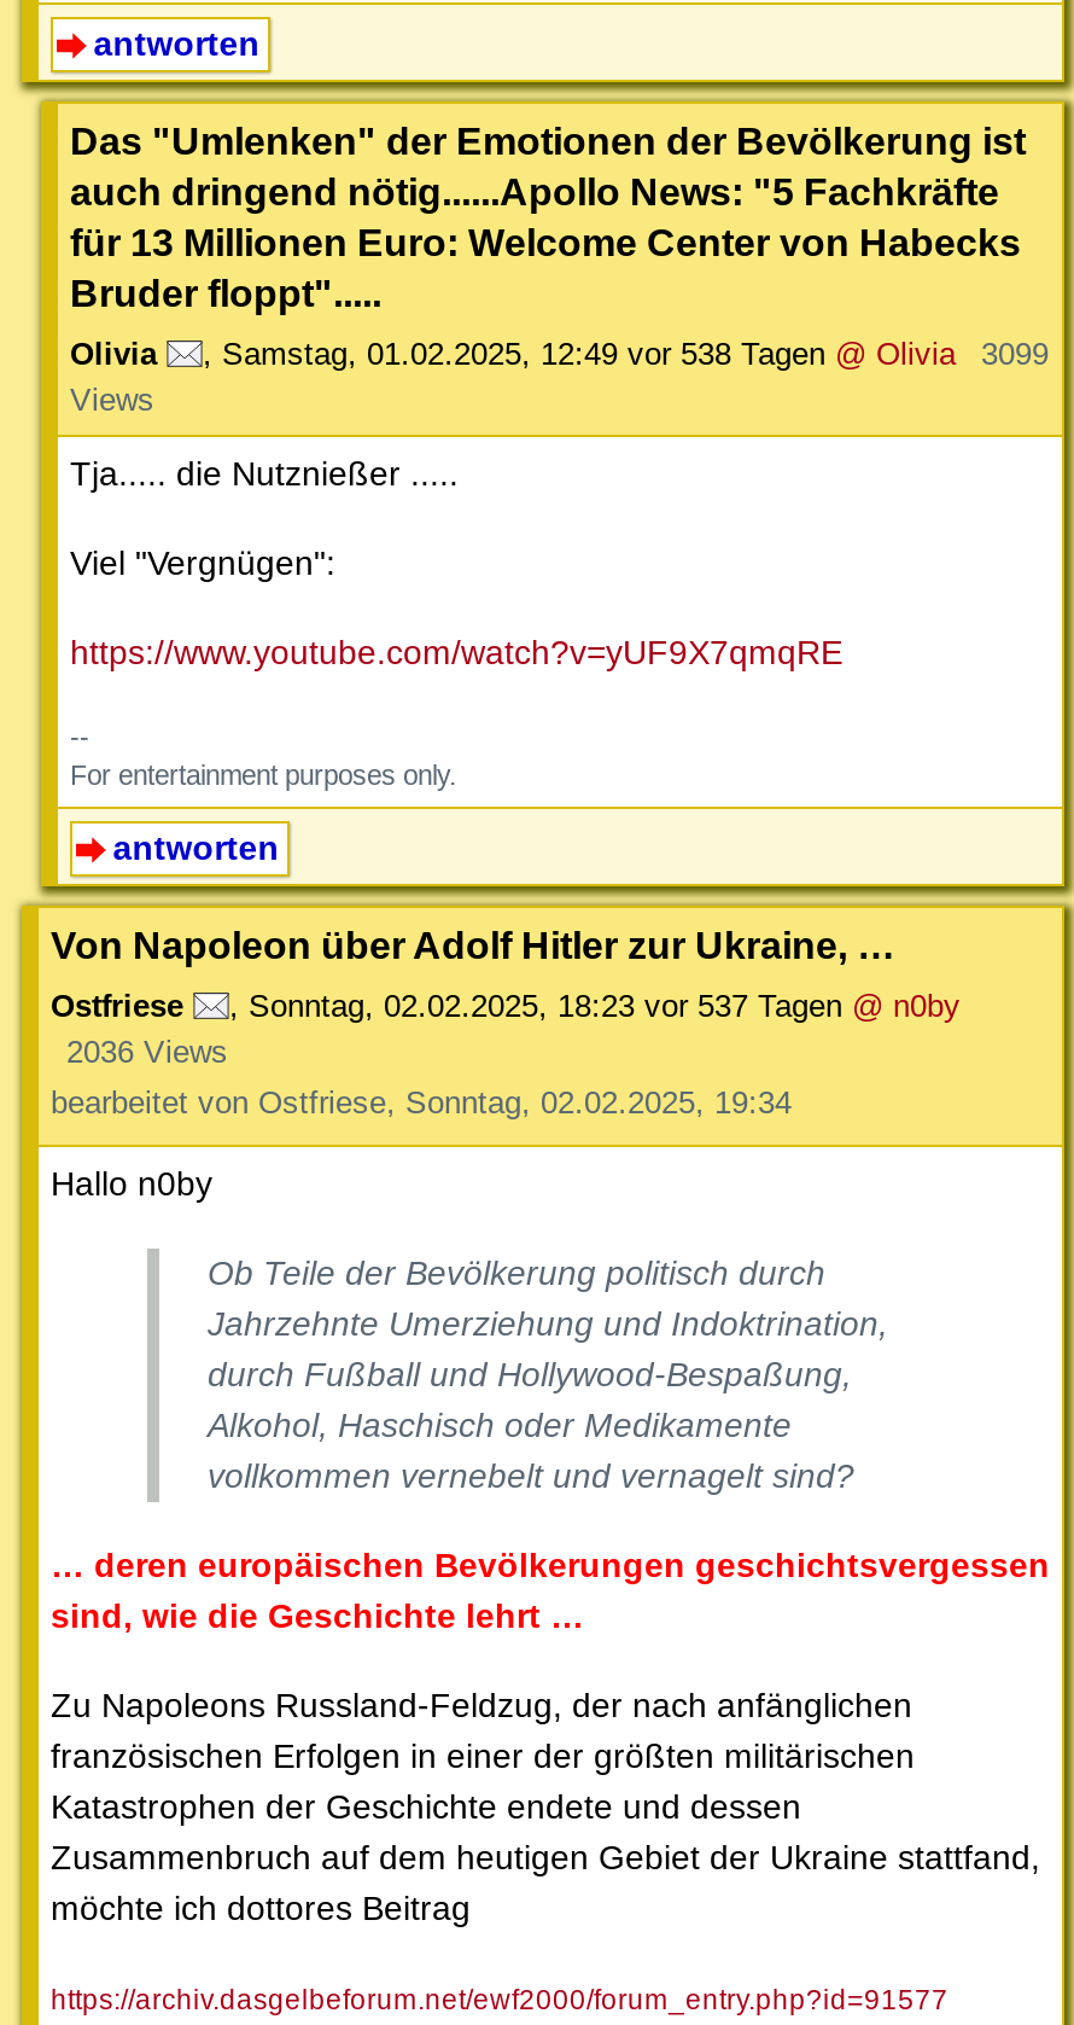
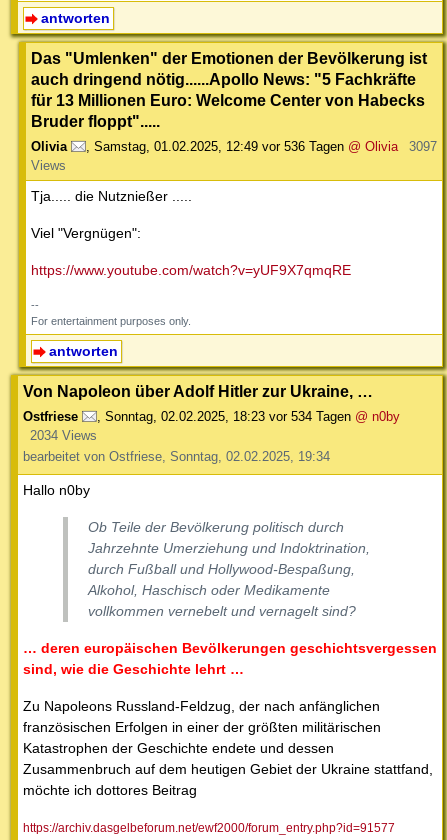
- , Samstag, 01.02.2025, 12:49 vor 538 Tagen @ Olivia
+ , Samstag, 01.02.2025, 12:49 vor 536 Tagen @ Olivia

- 3099
+ 3097

- , Sonntag, 02.02.2025, 18:23 vor 537 Tagen @ n0by
+ , Sonntag, 02.02.2025, 18:23 vor 534 Tagen @ n0by

- 2036 Views
+ 2034 Views
